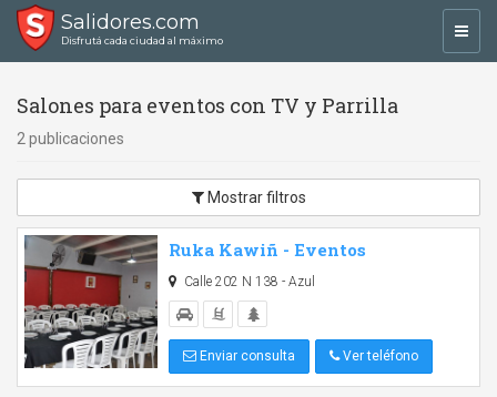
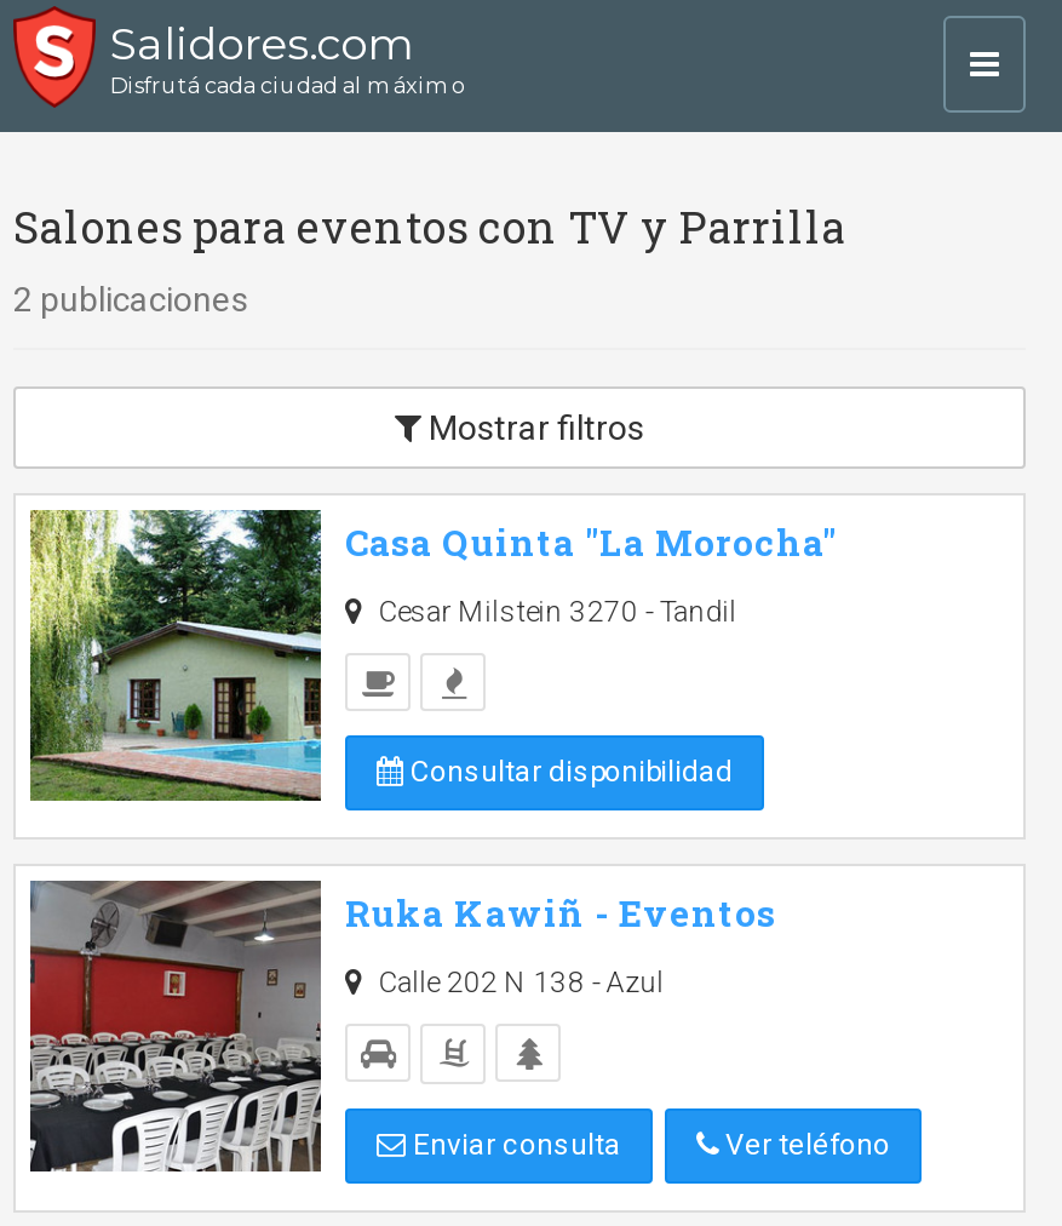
+ [image]
+ Casa Quinta "La Morocha"
+ Cesar Milstein 3270 - Tandil

+ Consultar disponibilidad
